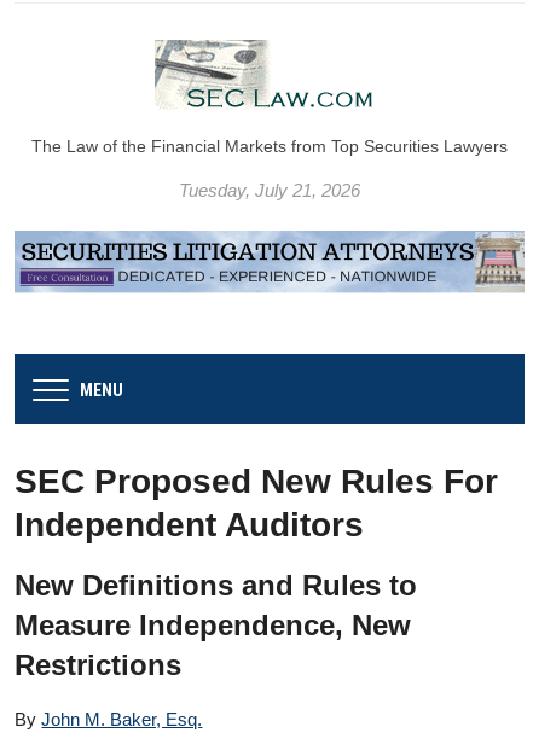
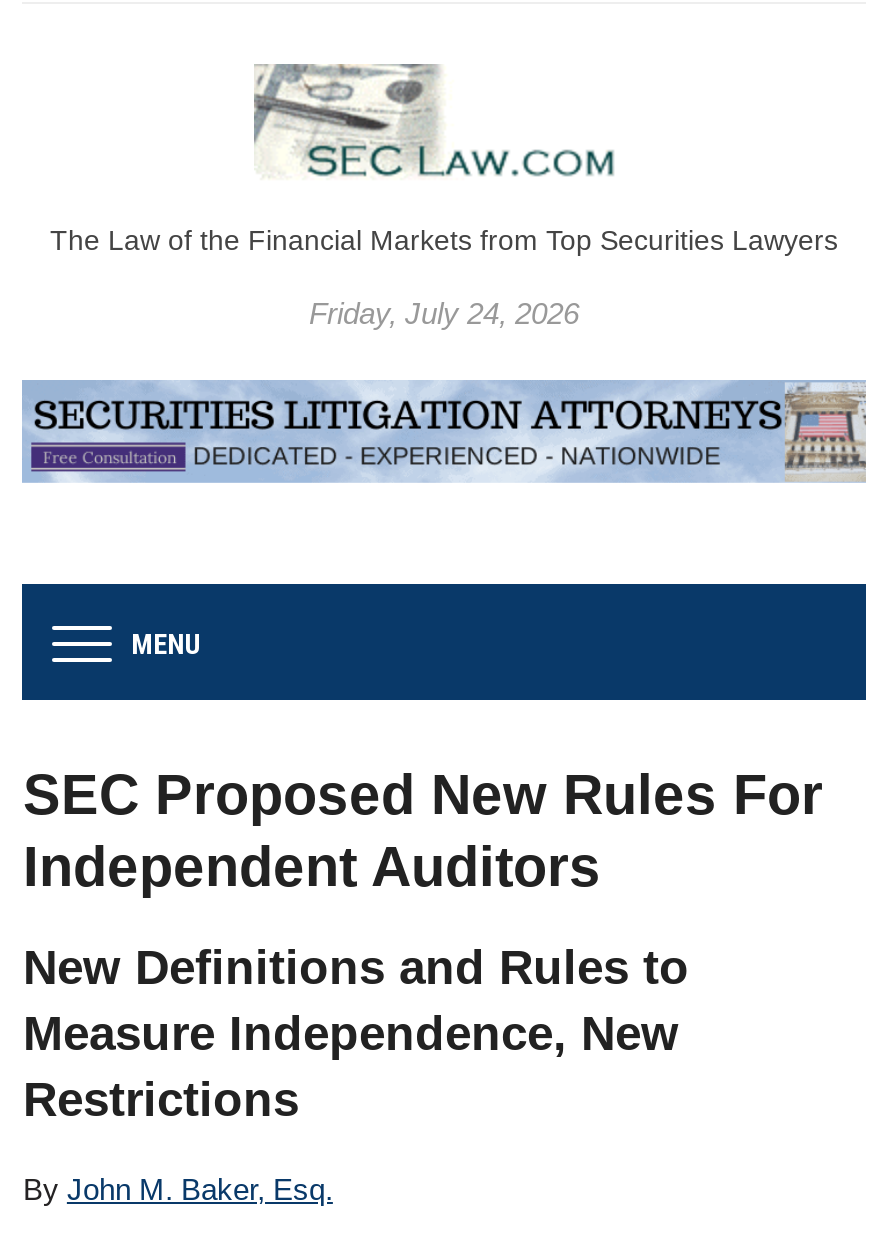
- Tuesday, July 21, 2026
+ Friday, July 24, 2026
